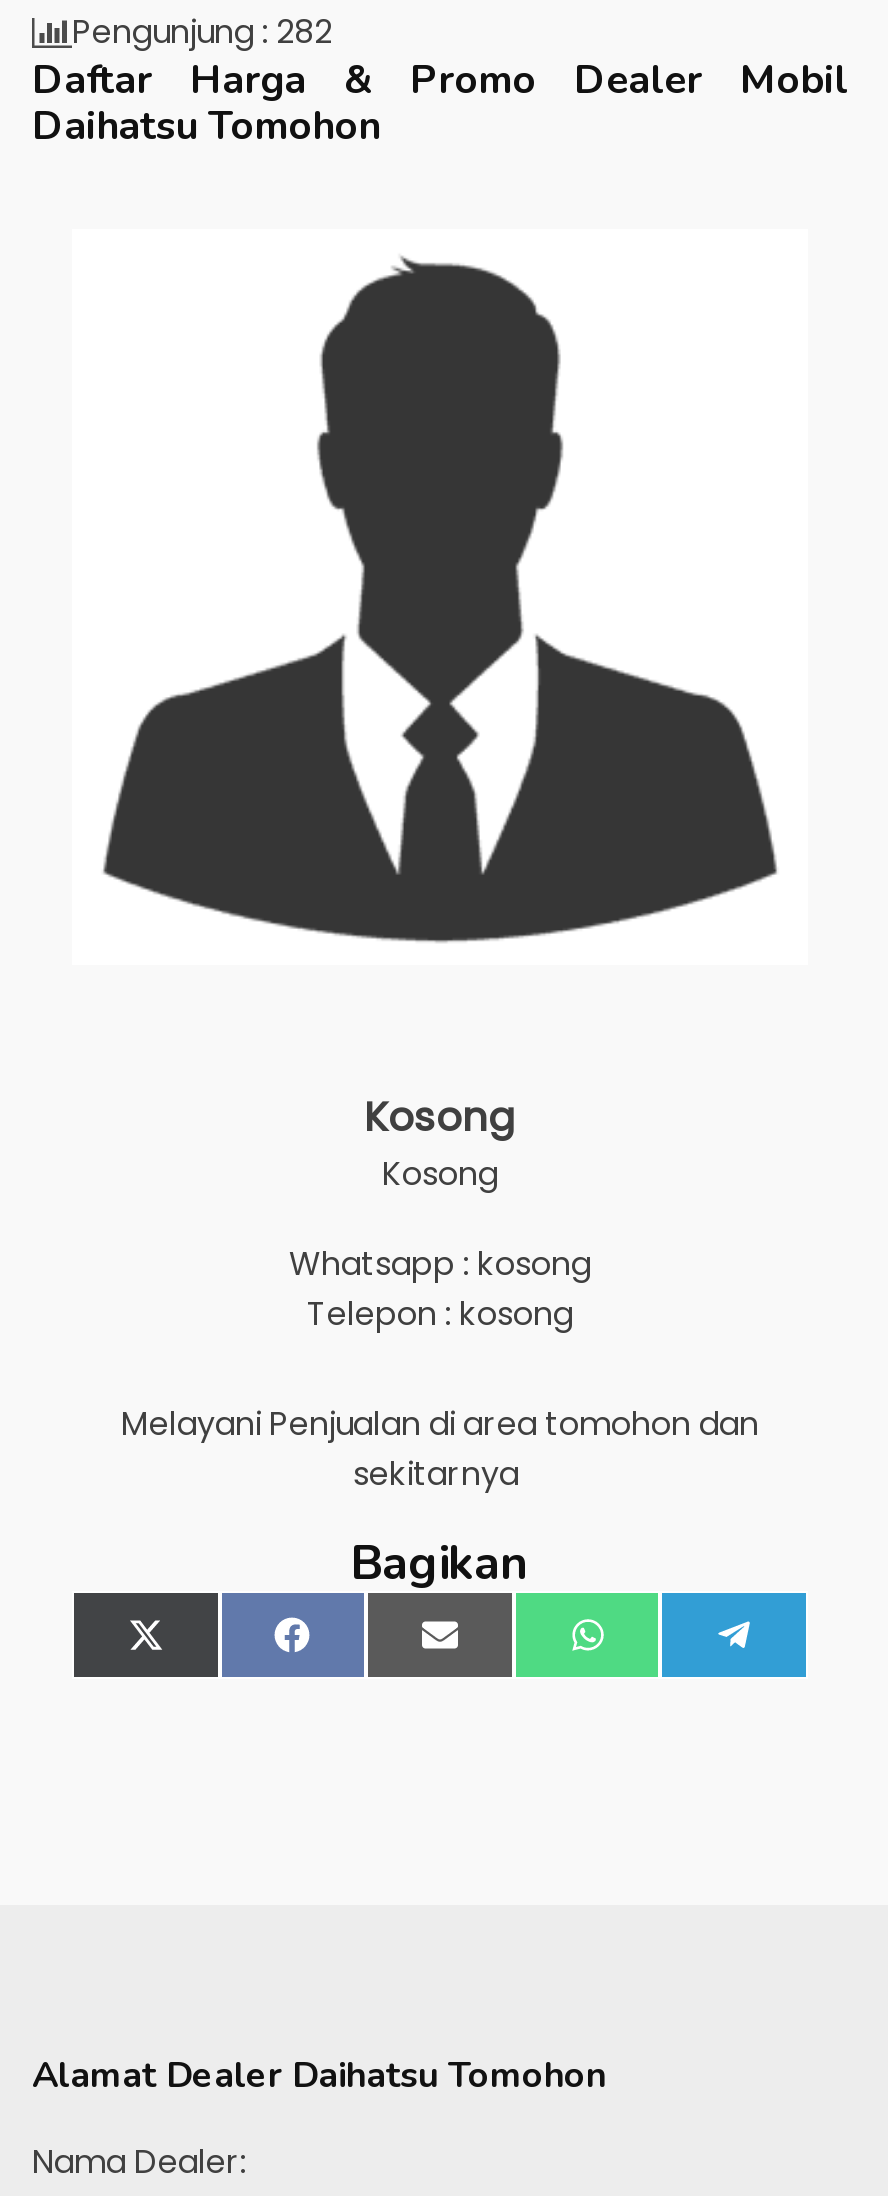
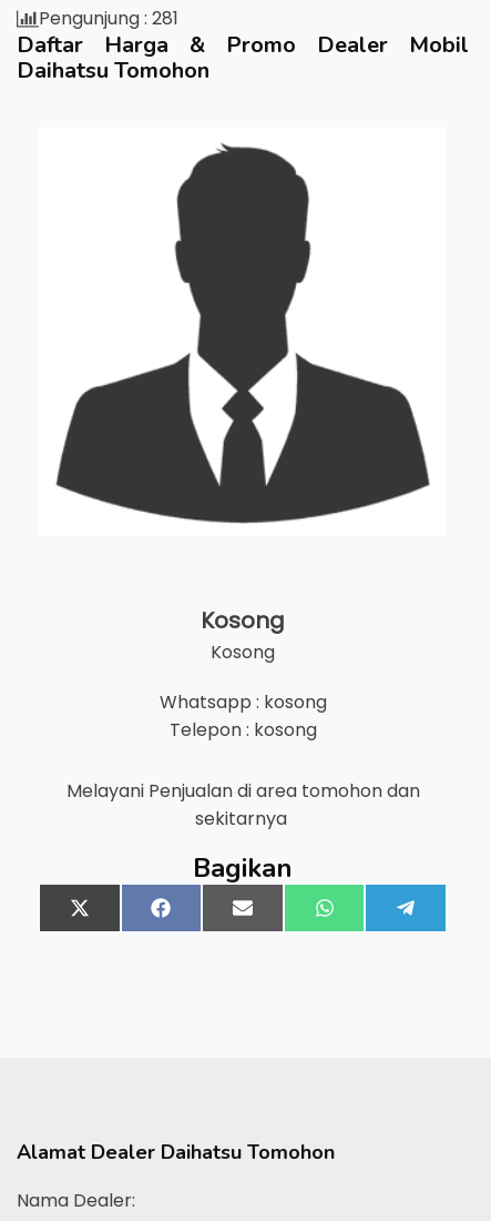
- Pengunjung : 282
+ Pengunjung : 281
